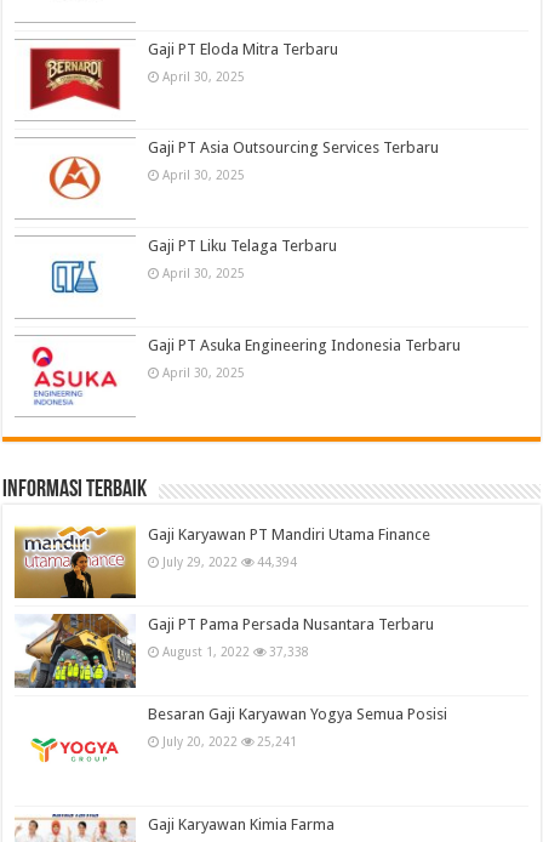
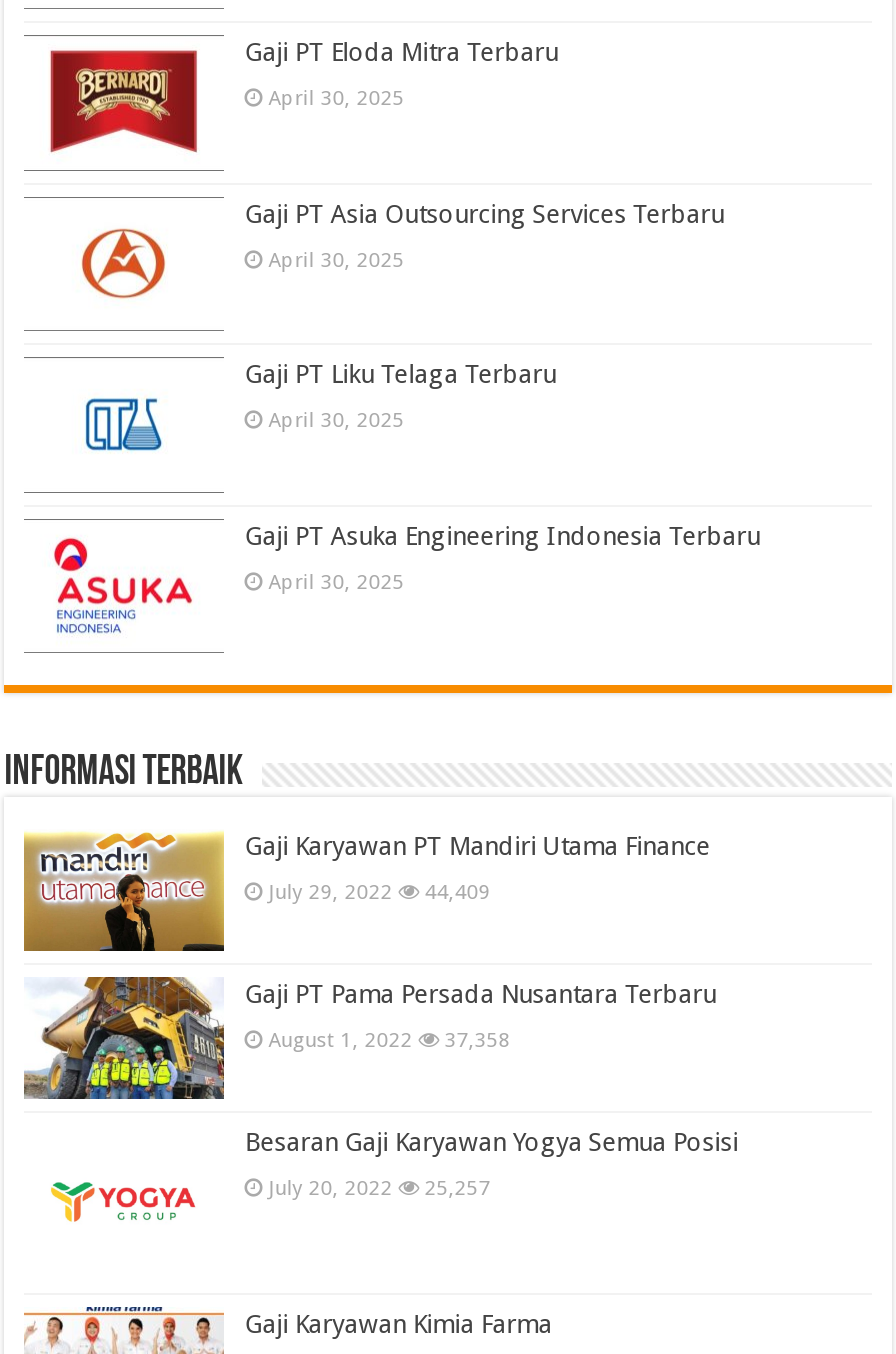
- July 29, 2022 44,394
+ July 29, 2022 44,409

- August 1, 2022 37,338
+ August 1, 2022 37,358

- July 20, 2022 25,241
+ July 20, 2022 25,257
